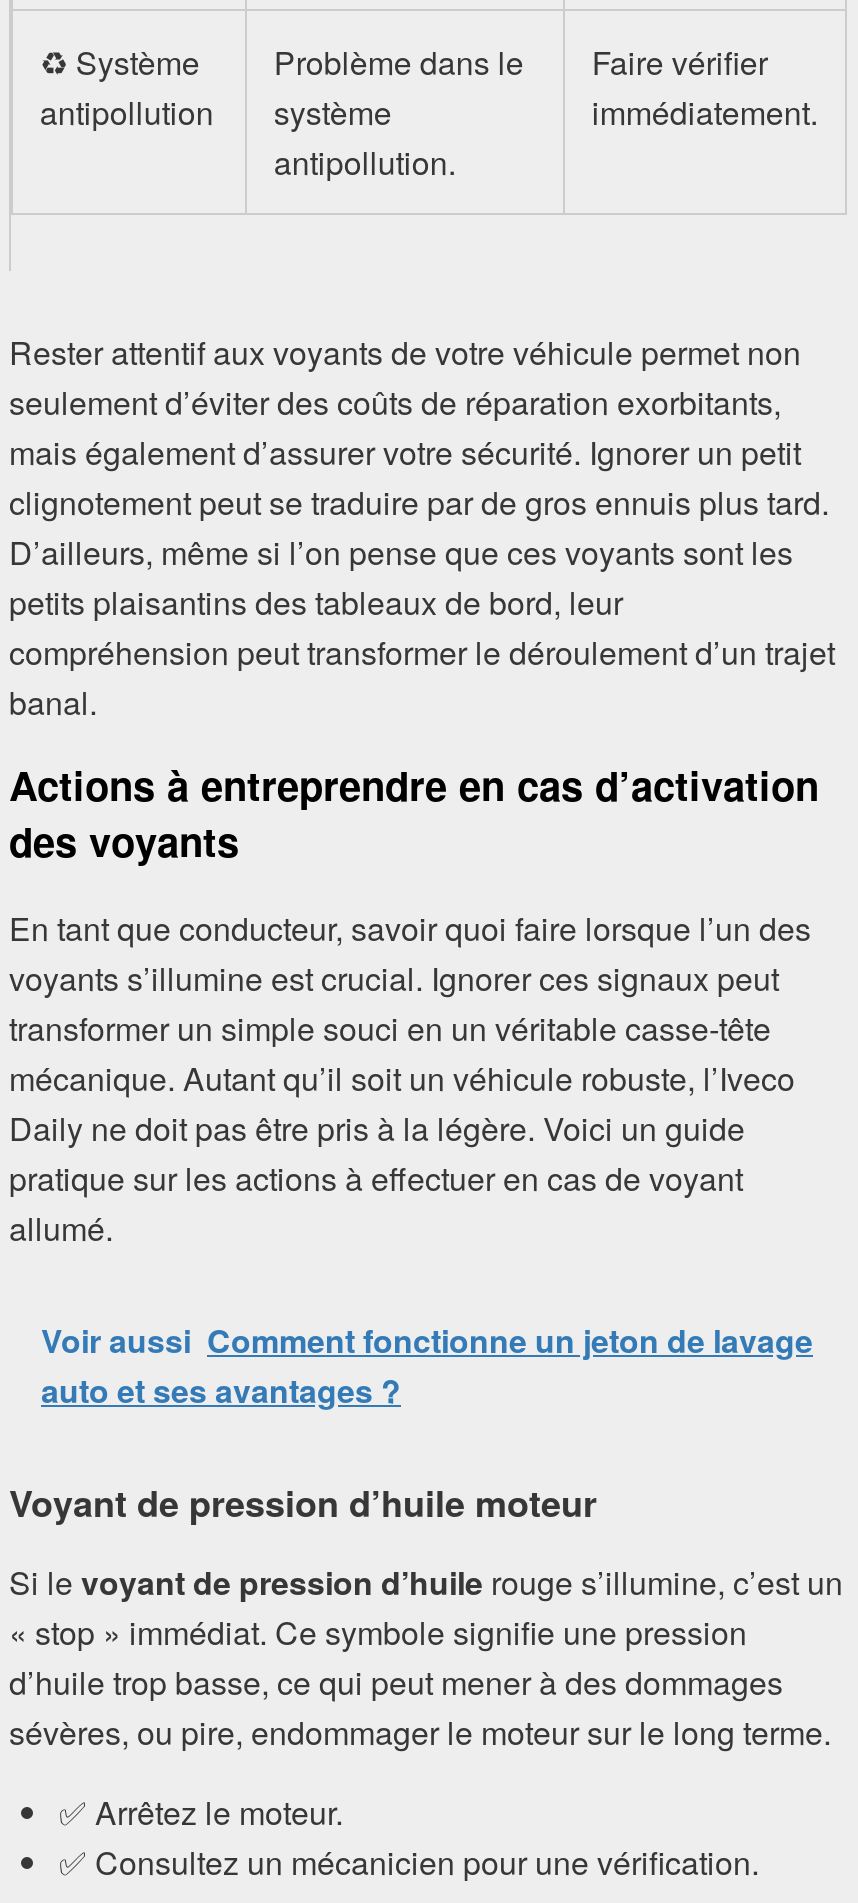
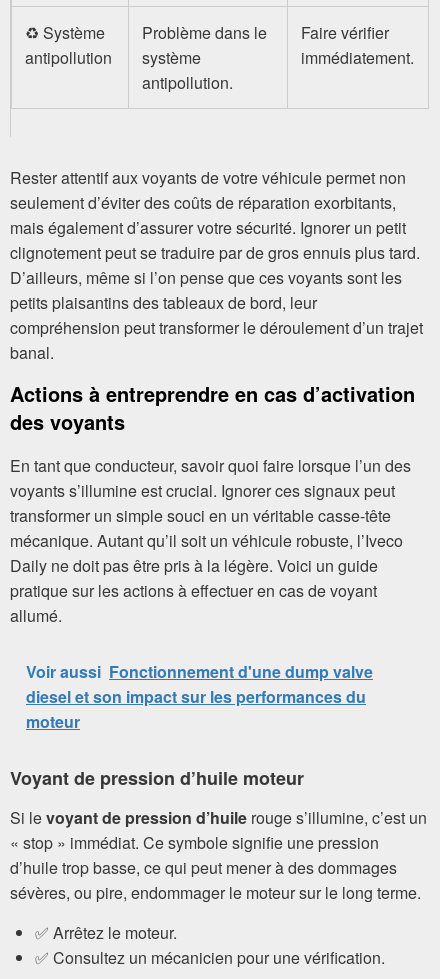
- Voir aussi Comment fonctionne un jeton de lavage
- auto et ses avantages ?
+ Voir aussi Fonctionnement d'une dump valve
+ diesel et son impact sur les performances du
+ moteur
